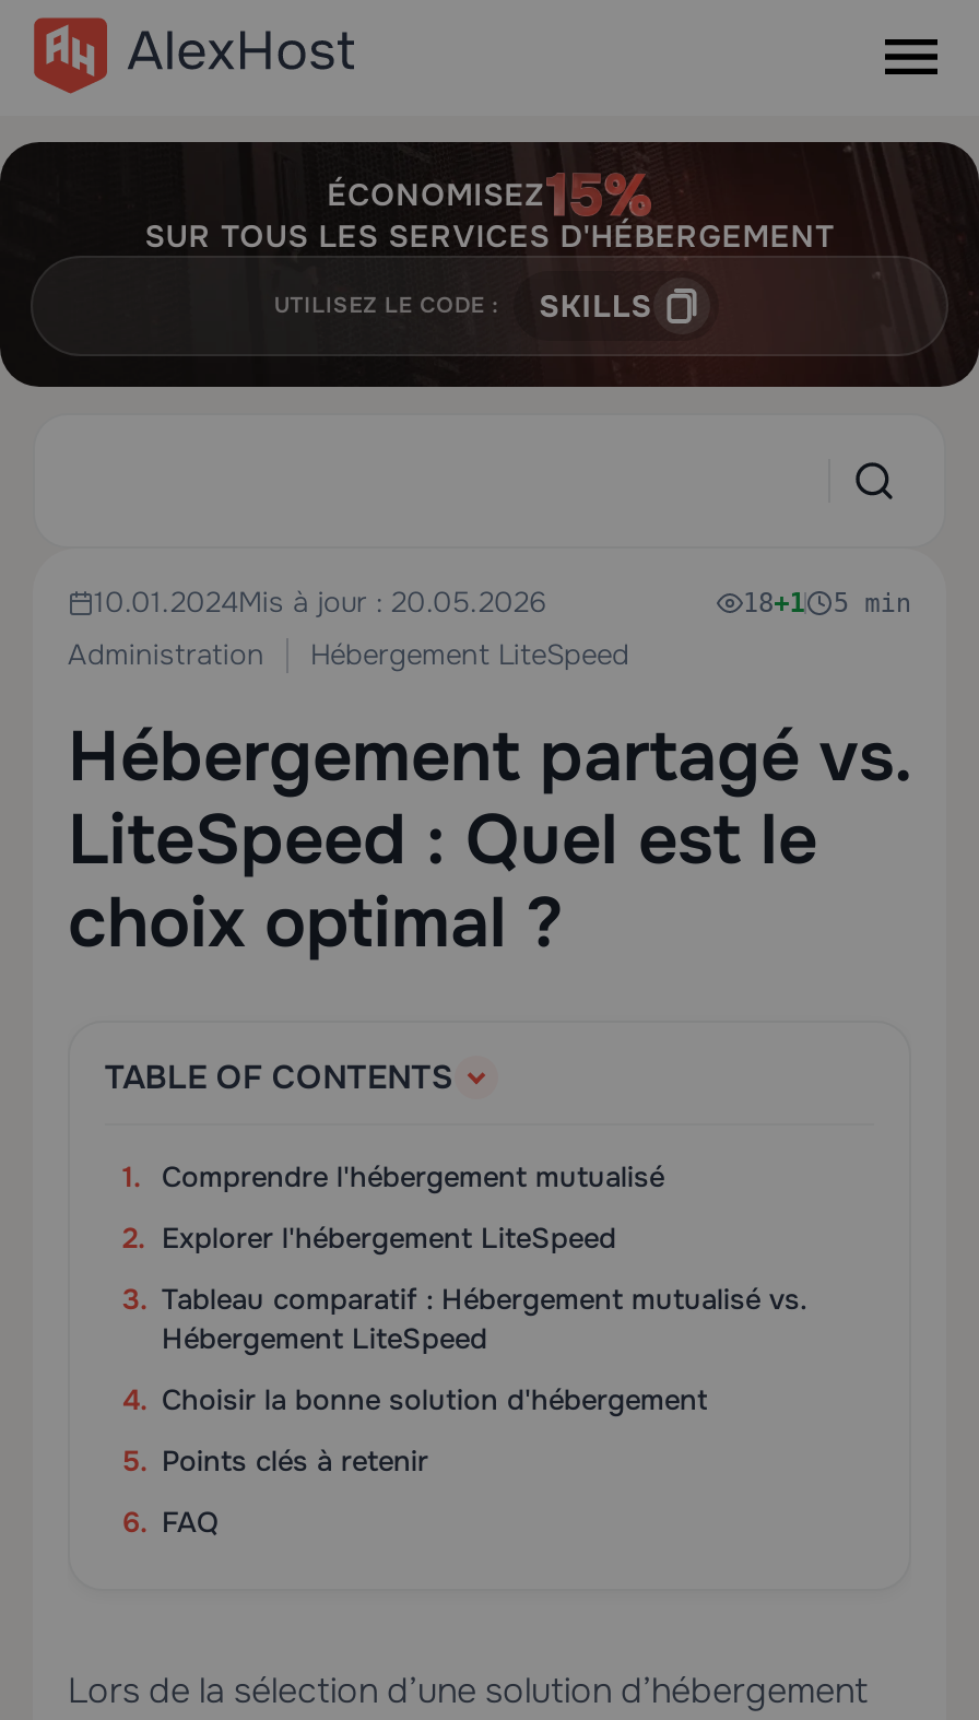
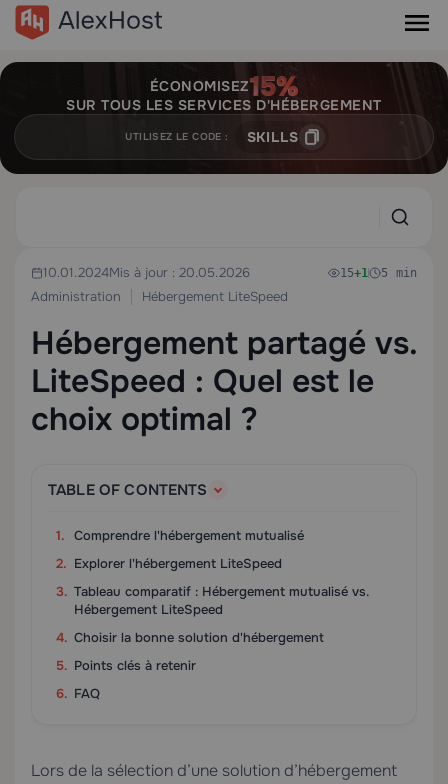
- 18+1 5 min
+ 15+1 5 min
